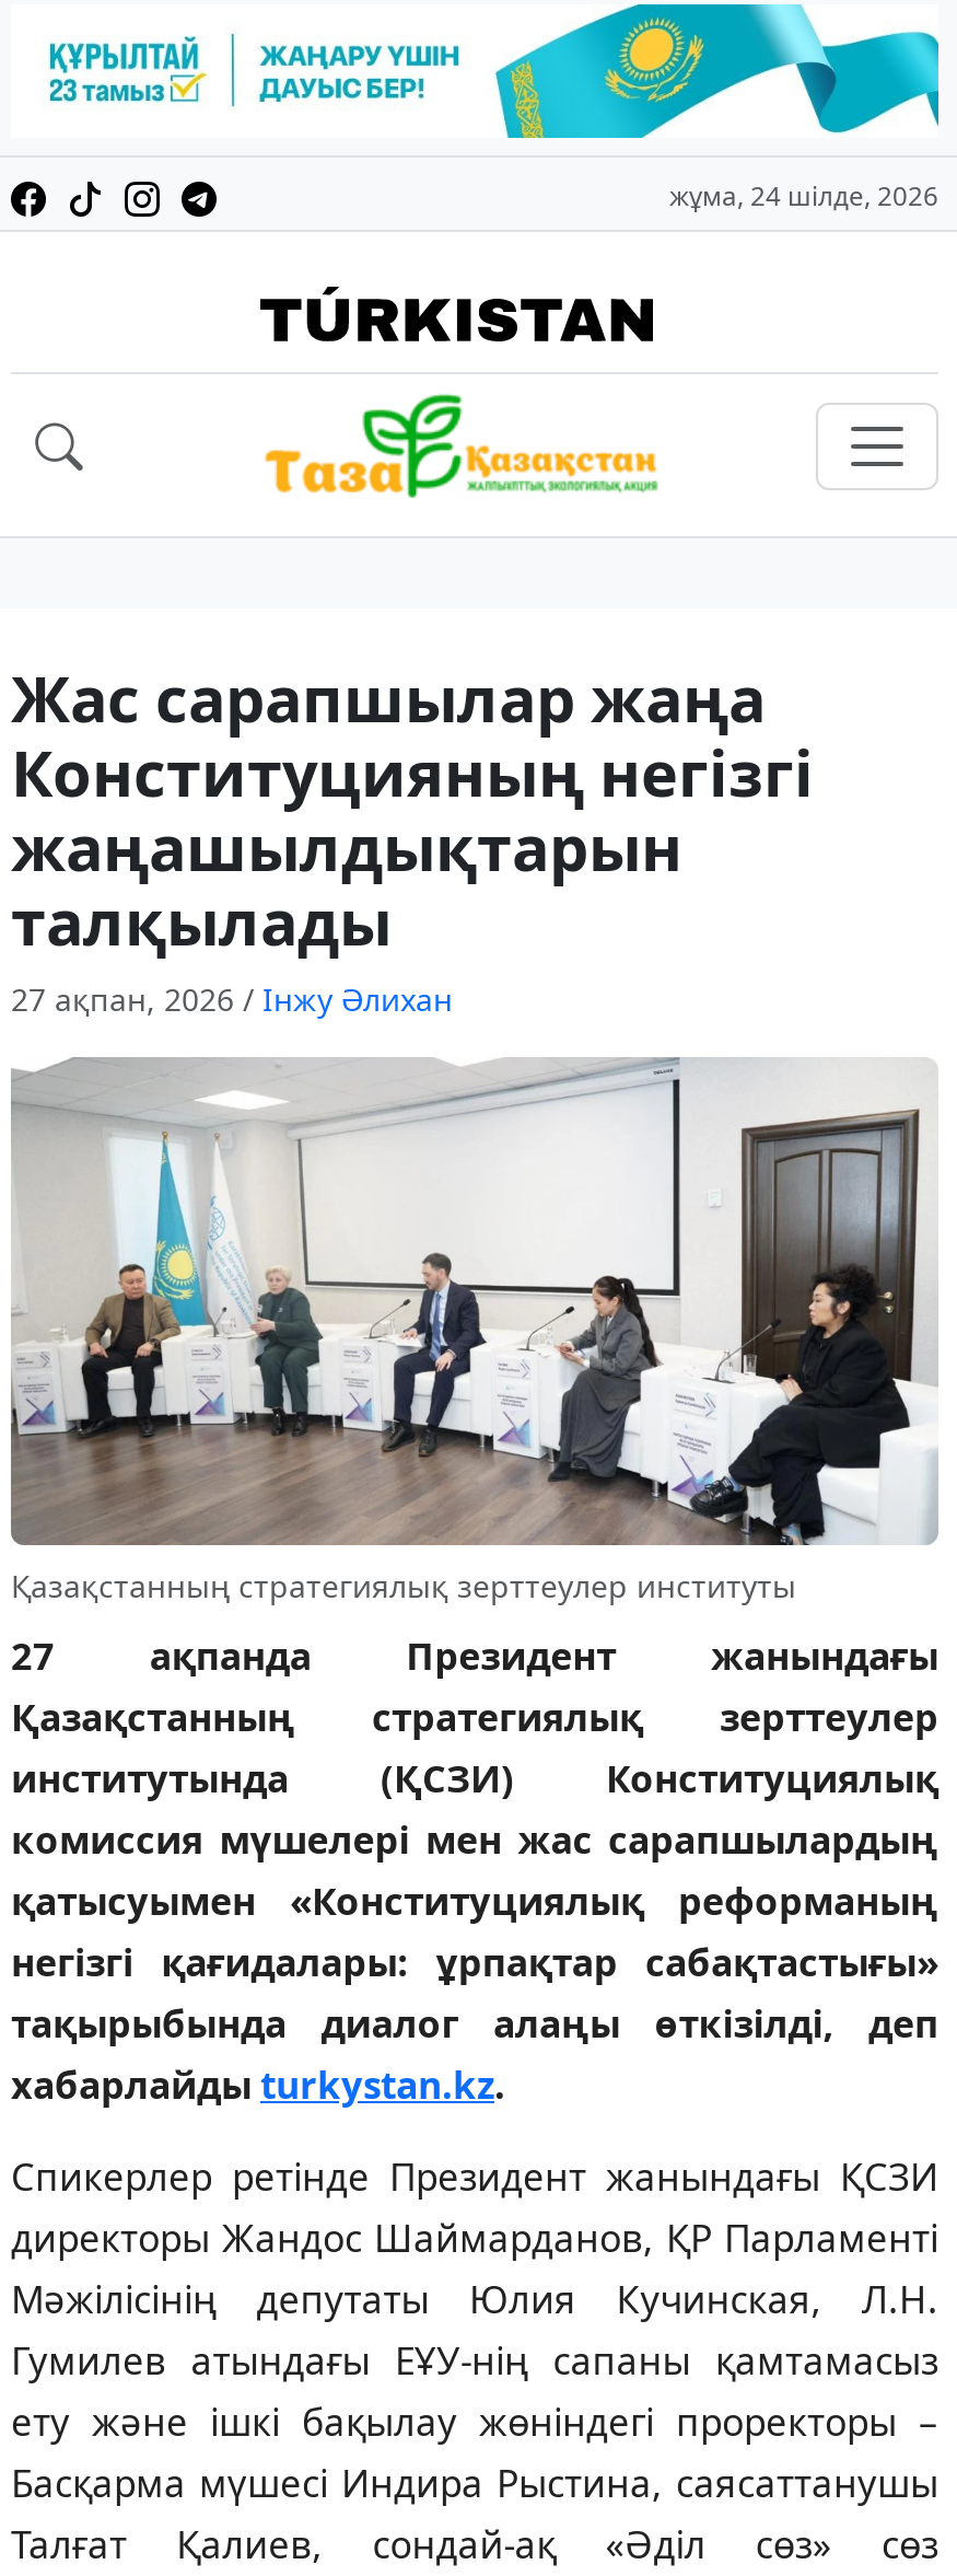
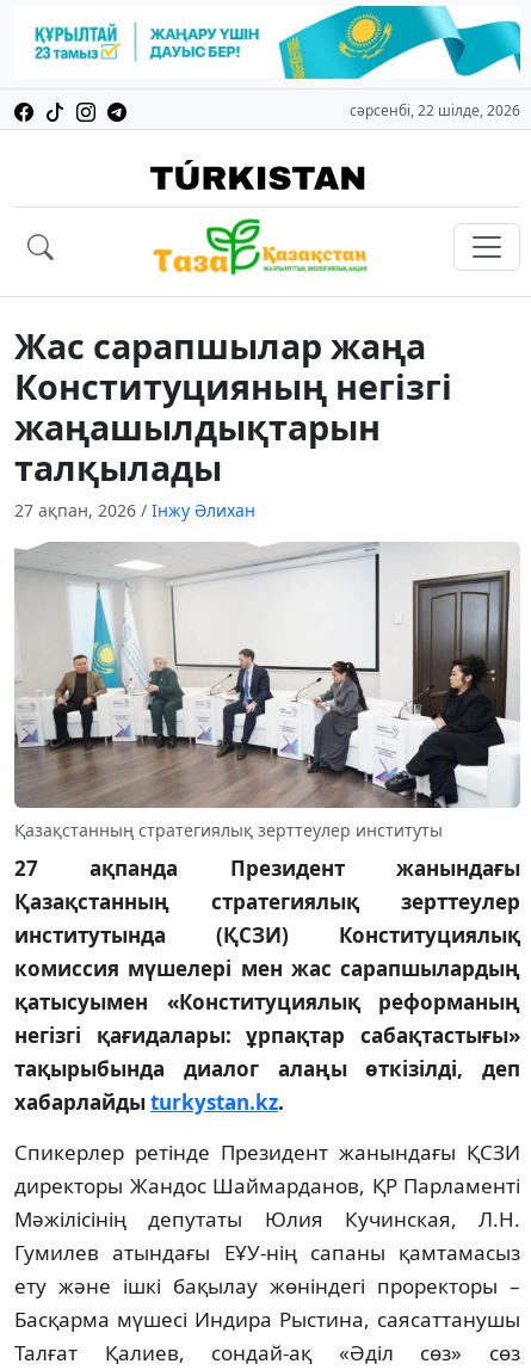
- жұма, 24 шілде, 2026
+ сәрсенбі, 22 шілде, 2026
